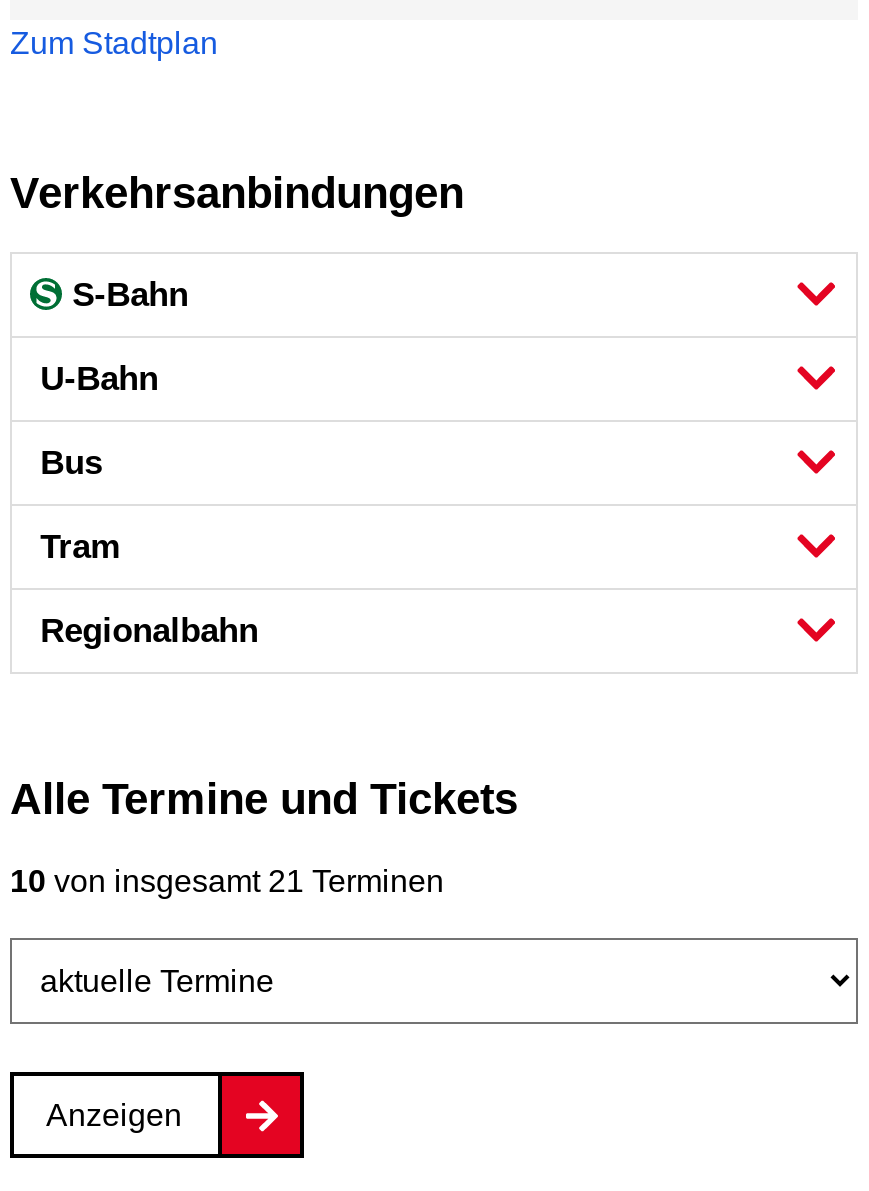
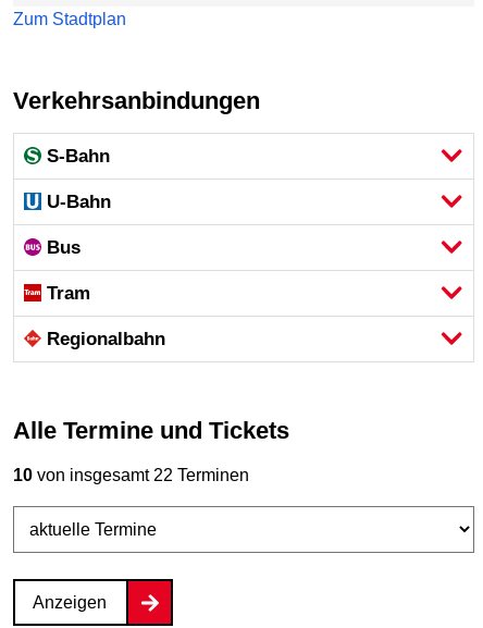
- 10 von insgesamt 21 Terminen
+ 10 von insgesamt 22 Terminen
